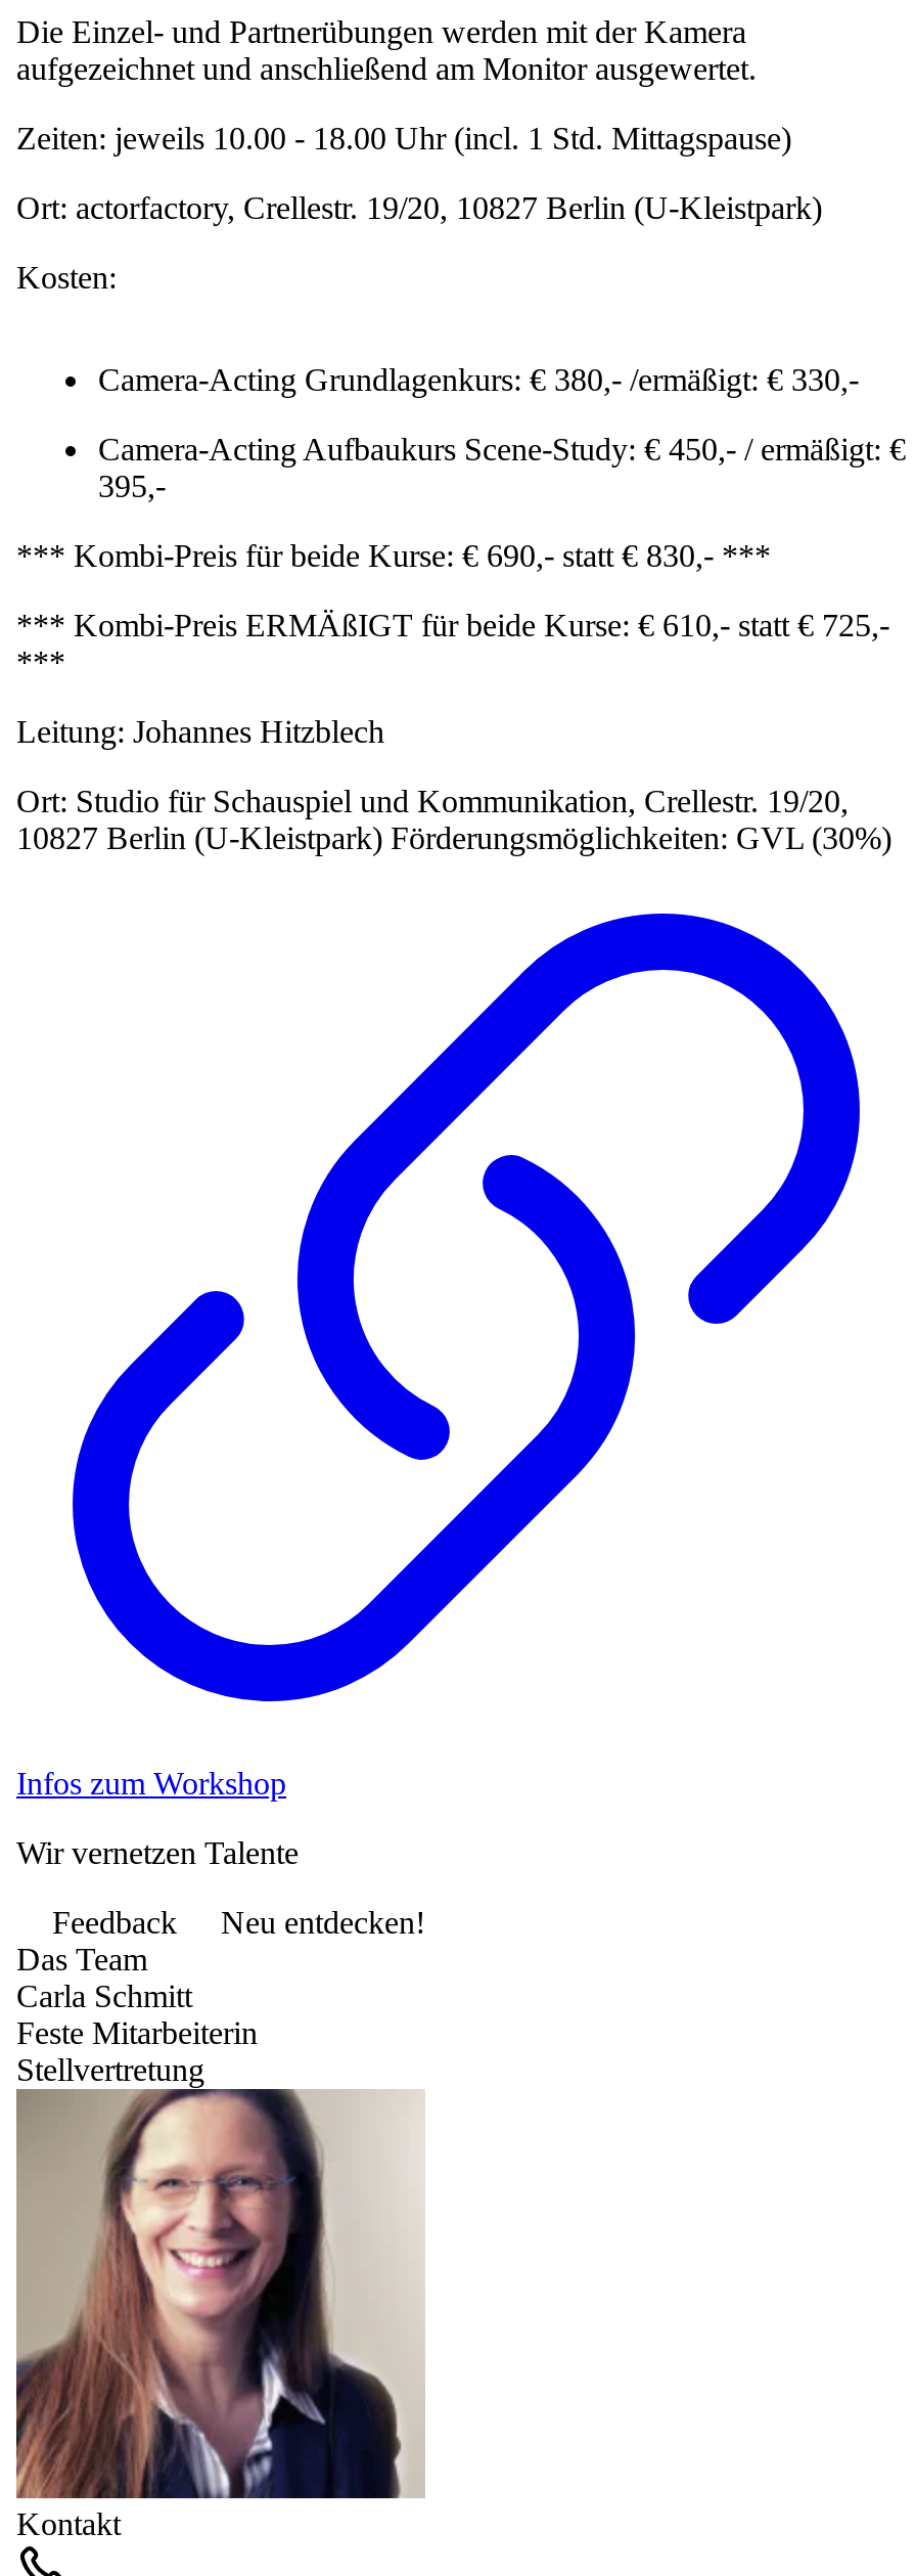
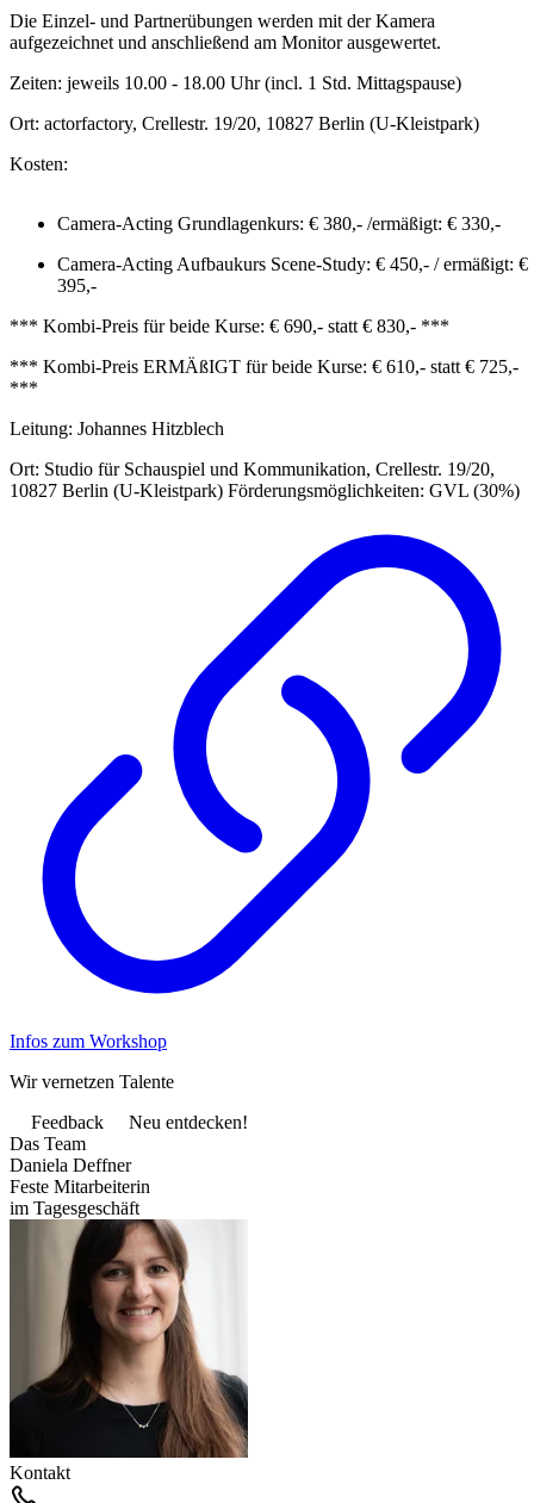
- Carla Schmitt
+ Daniela Deffner

- Stellvertretung
+ im Tagesgeschäft

- [image]
+ [image]
